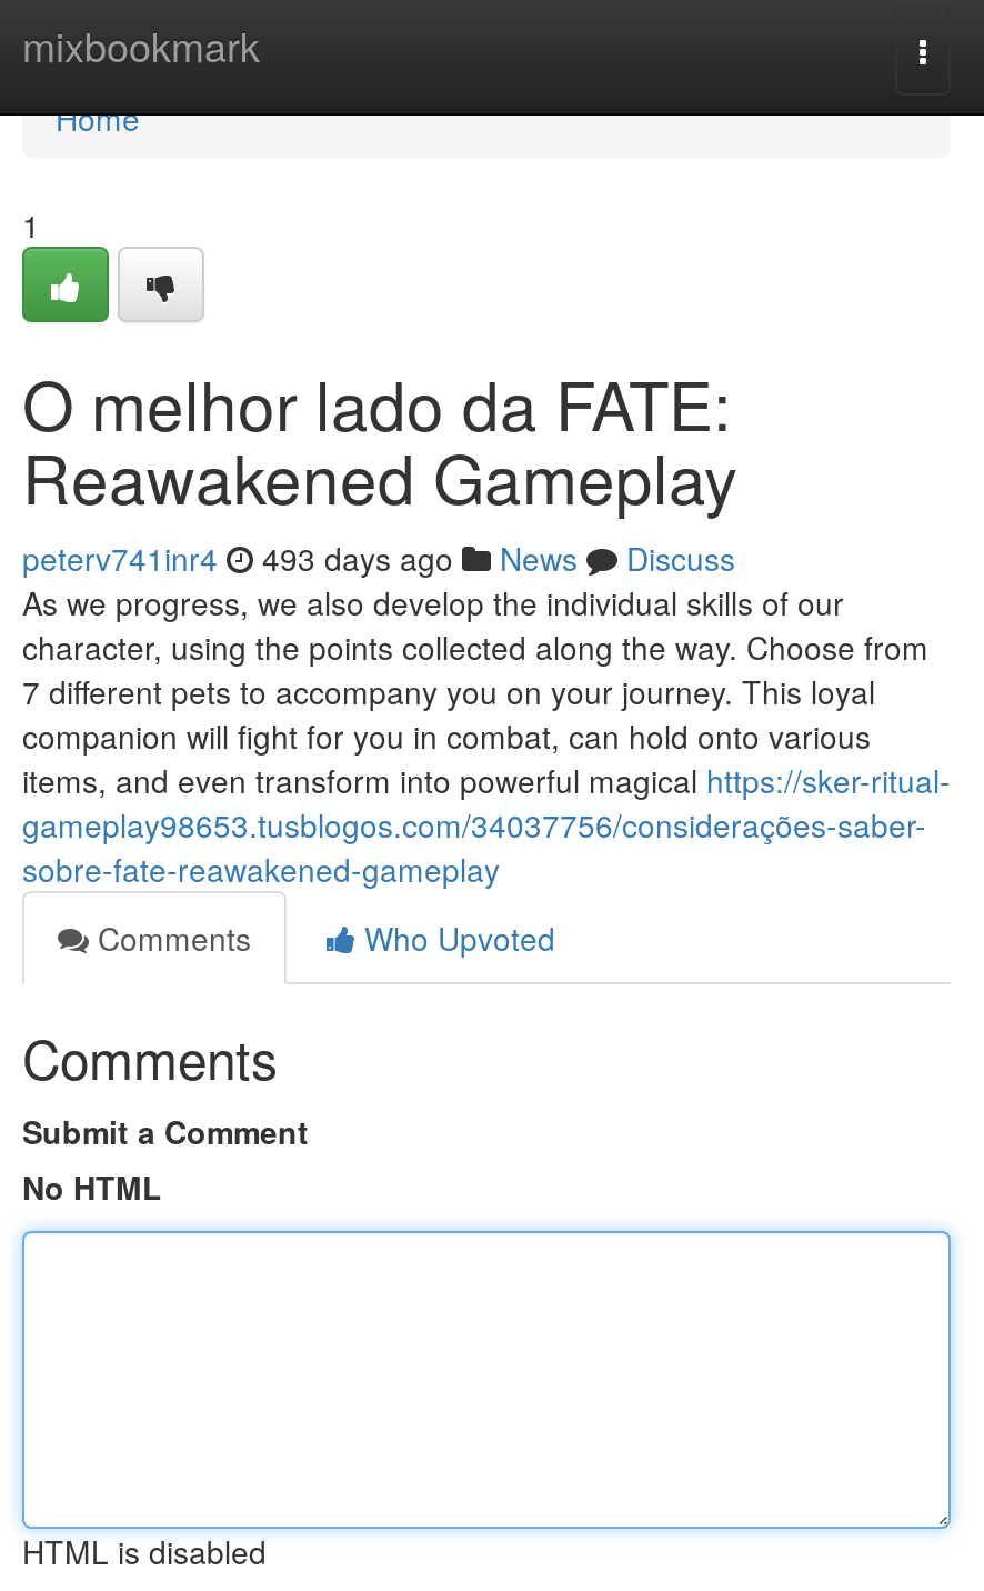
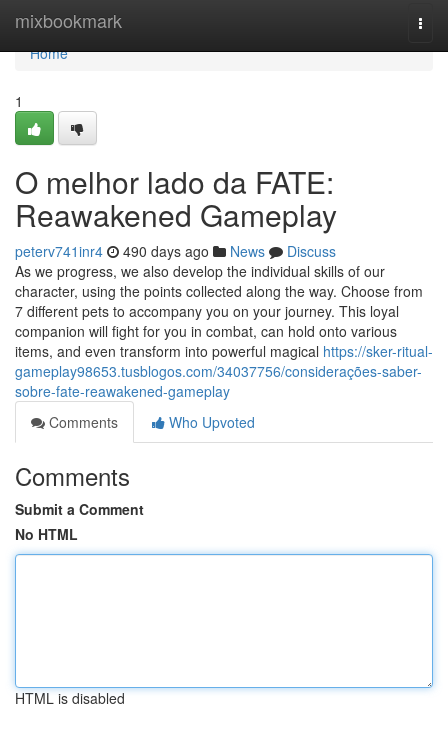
- peterv741inr4 493 days ago News Discuss
+ peterv741inr4 490 days ago News Discuss
